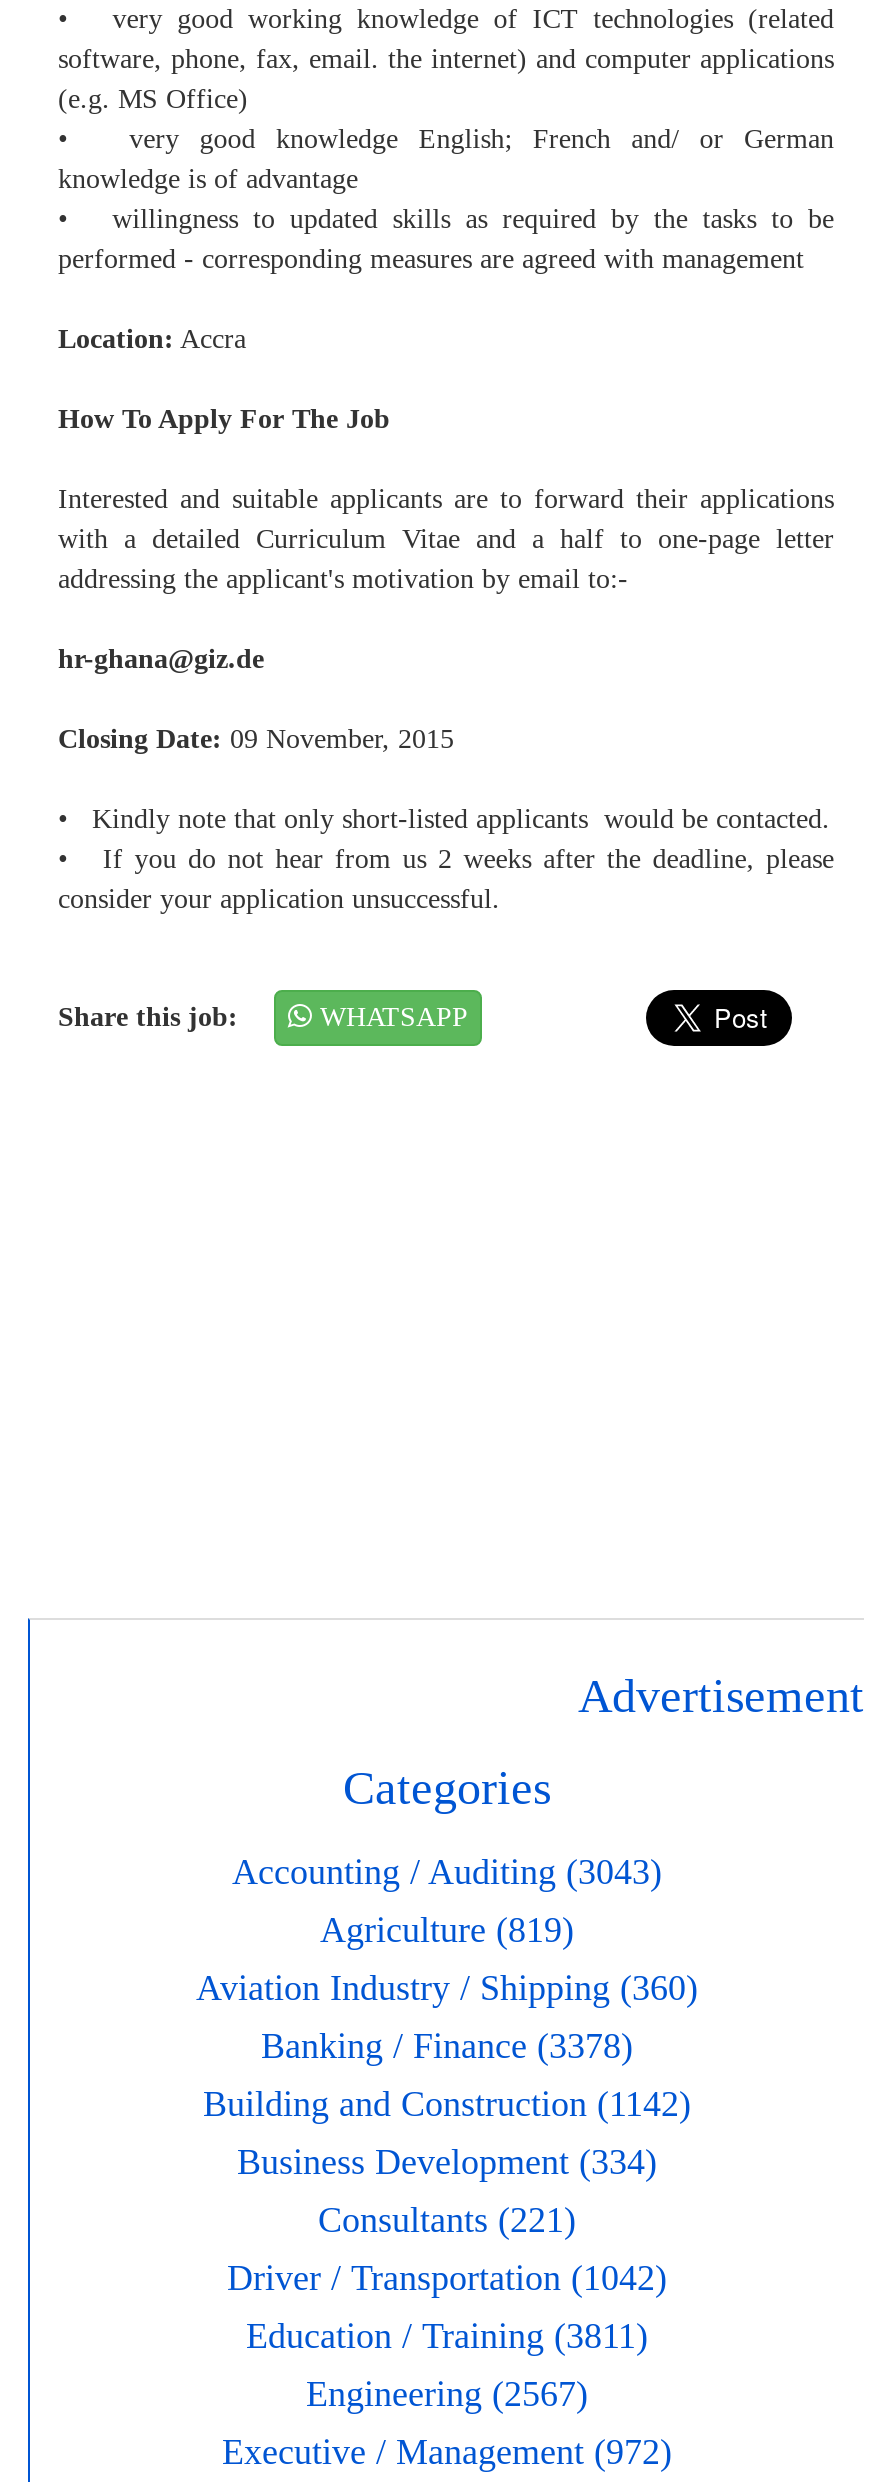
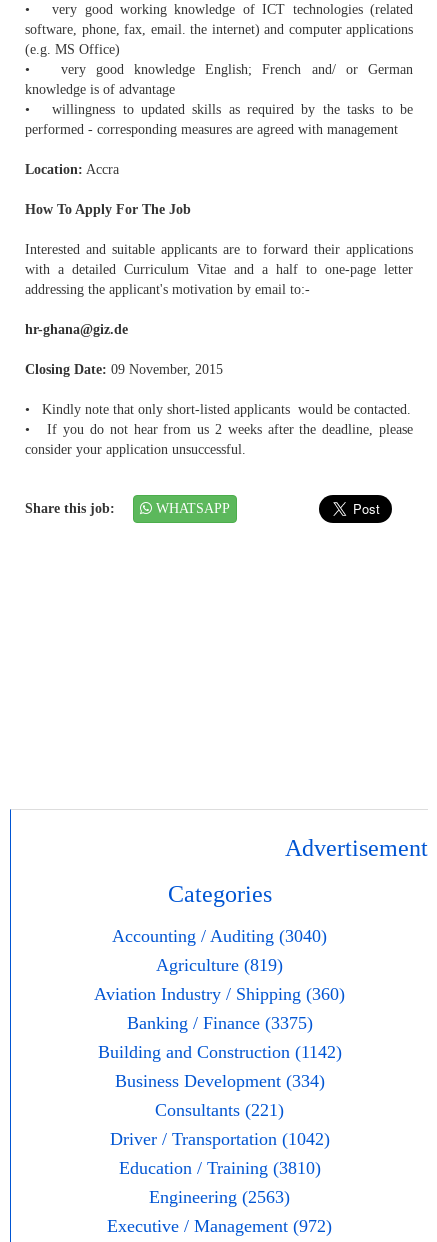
- Accounting / Auditing (3043)
+ Accounting / Auditing (3040)

- Banking / Finance (3378)
+ Banking / Finance (3375)

- Education / Training (3811)
+ Education / Training (3810)

- Engineering (2567)
+ Engineering (2563)
